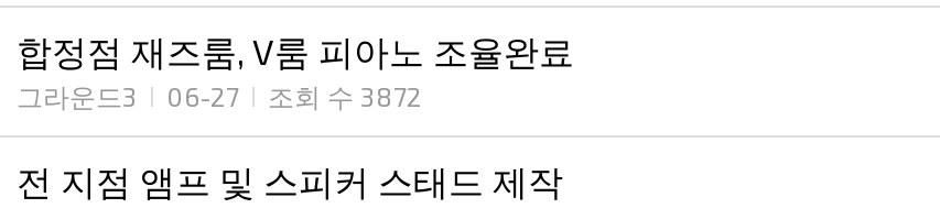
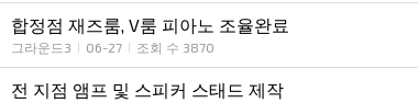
- 그라운드3 06-27 조회 수 3872
+ 그라운드3 06-27 조회 수 3870
